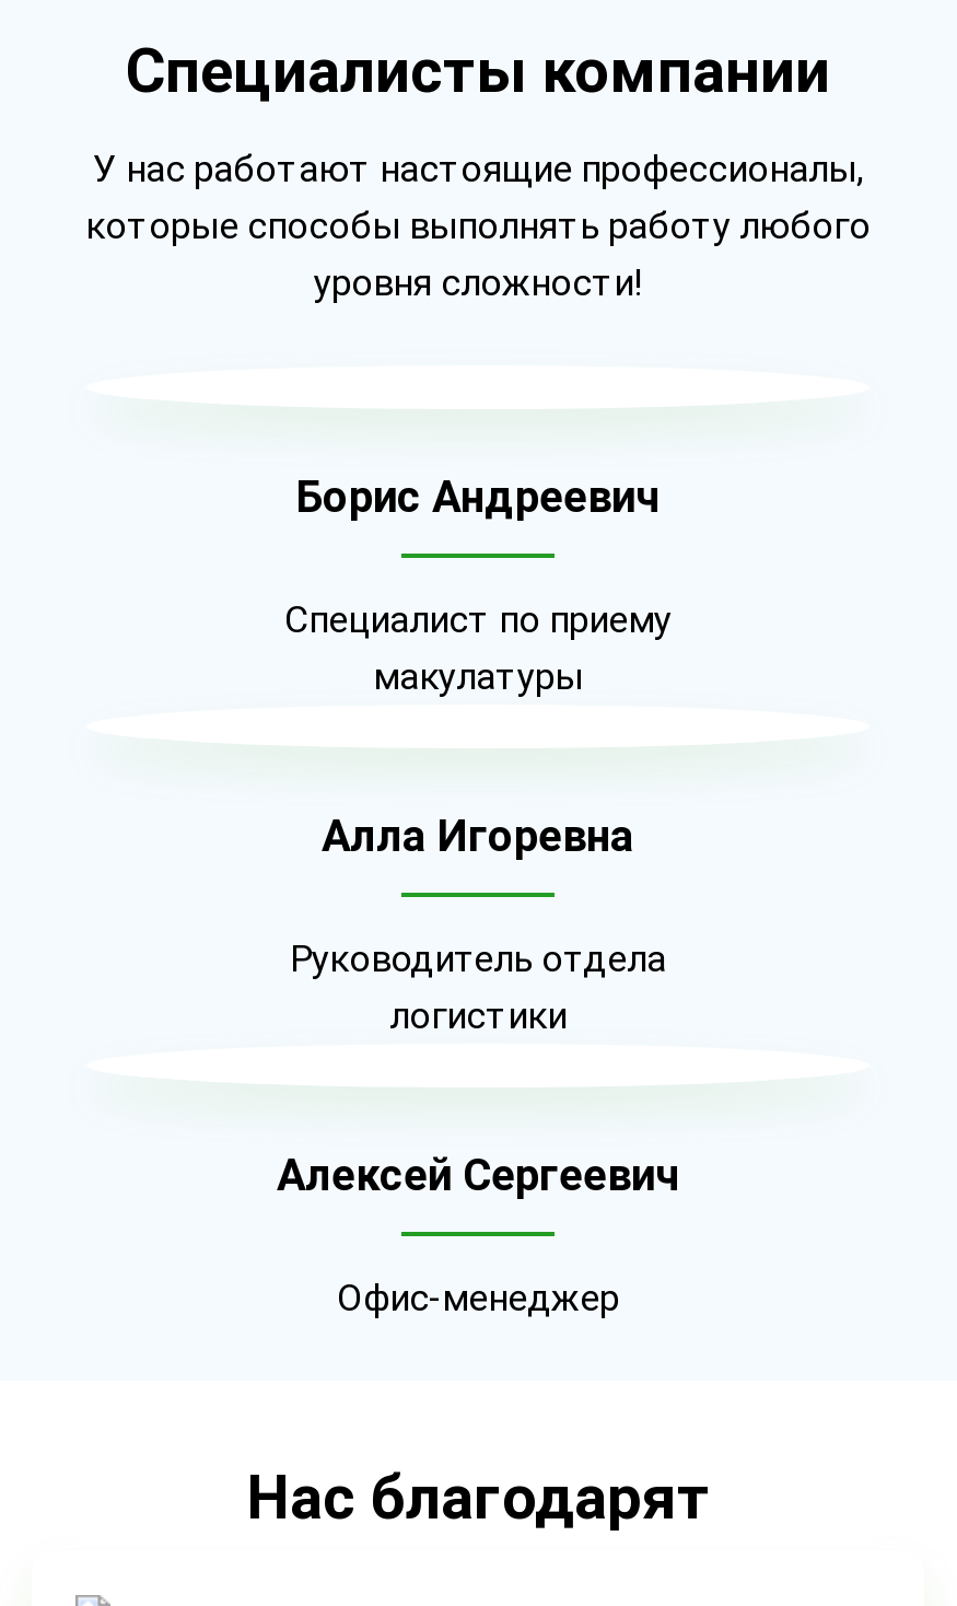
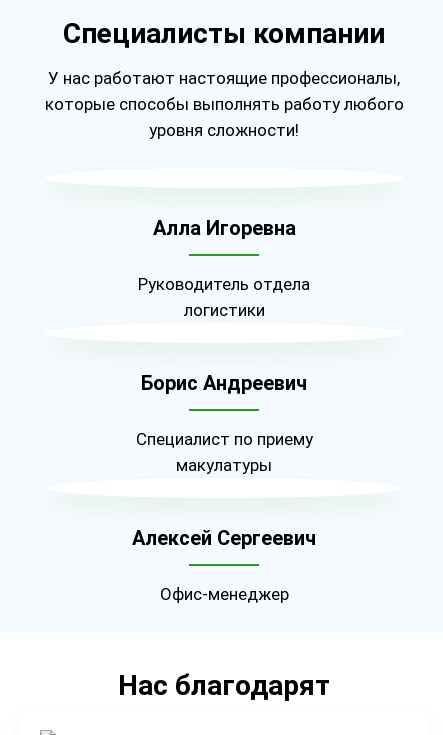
moved down: Борис Андреевич | Специалист по приему | макулатуры

moved up: Алла Игоревна | Руководитель отдела
